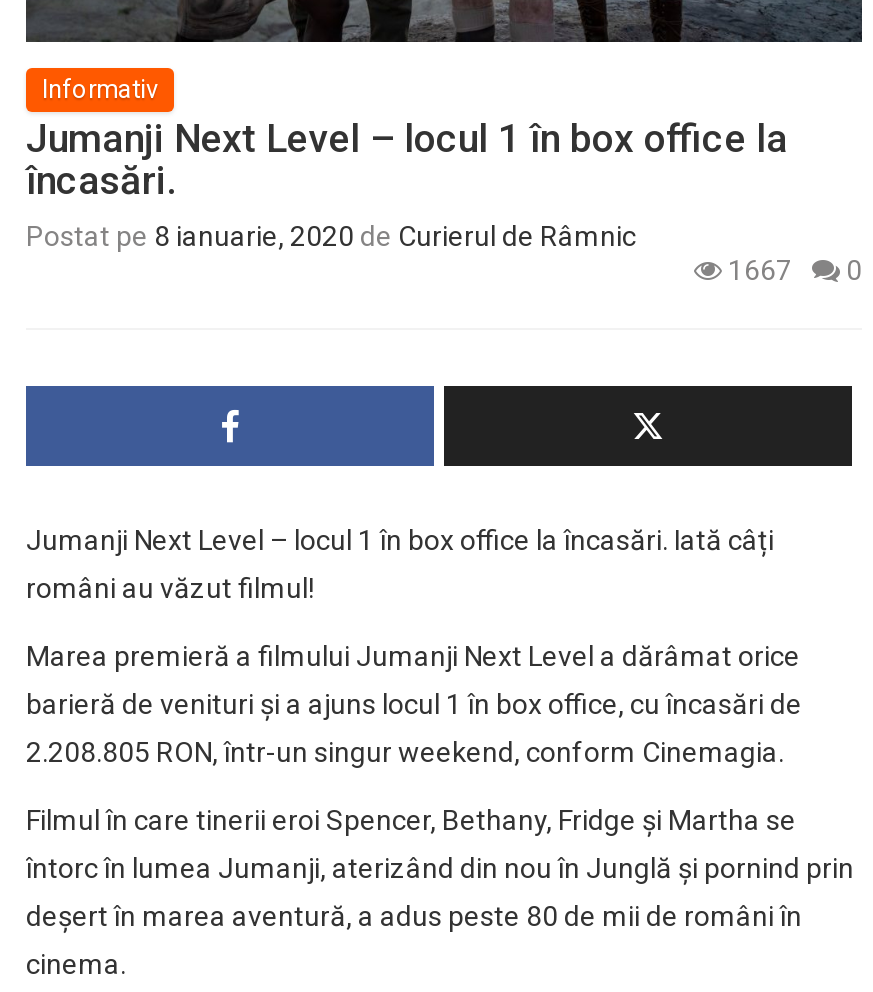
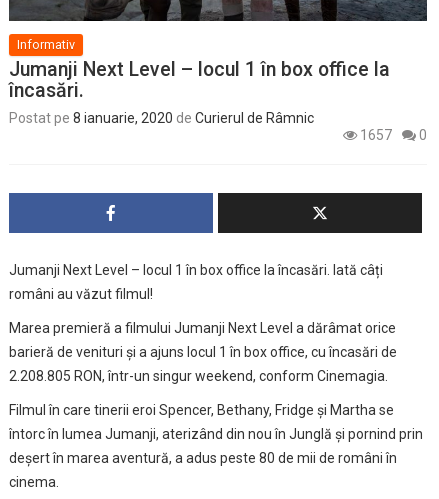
- 1667 0
+ 1657 0
